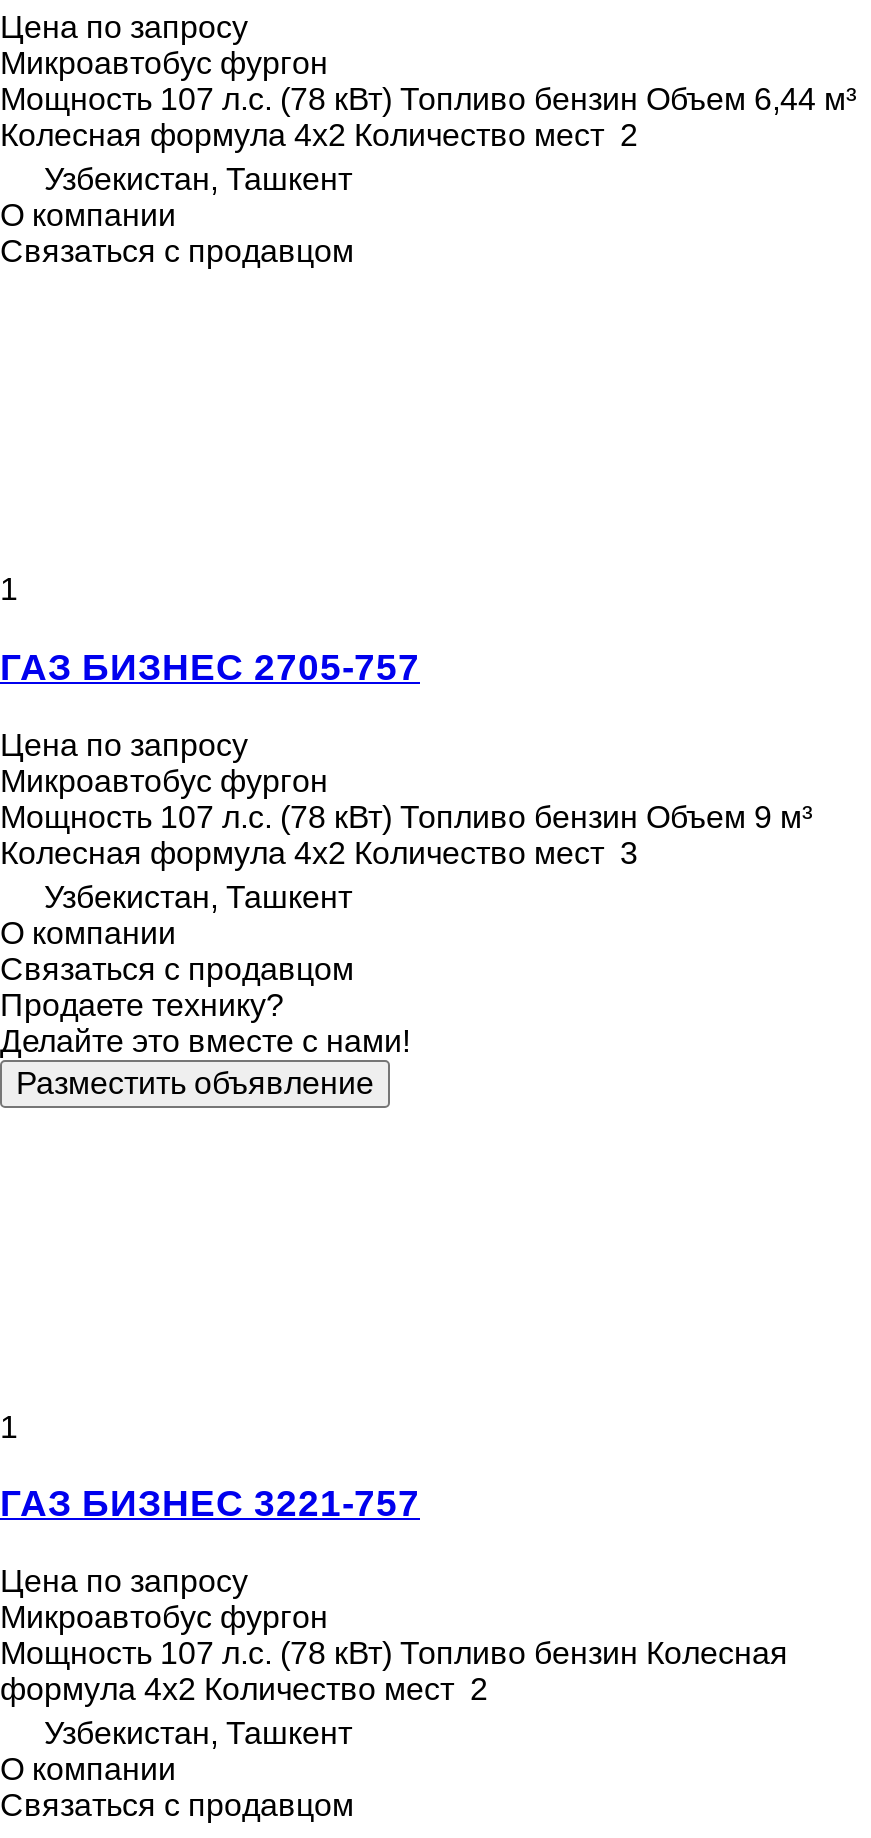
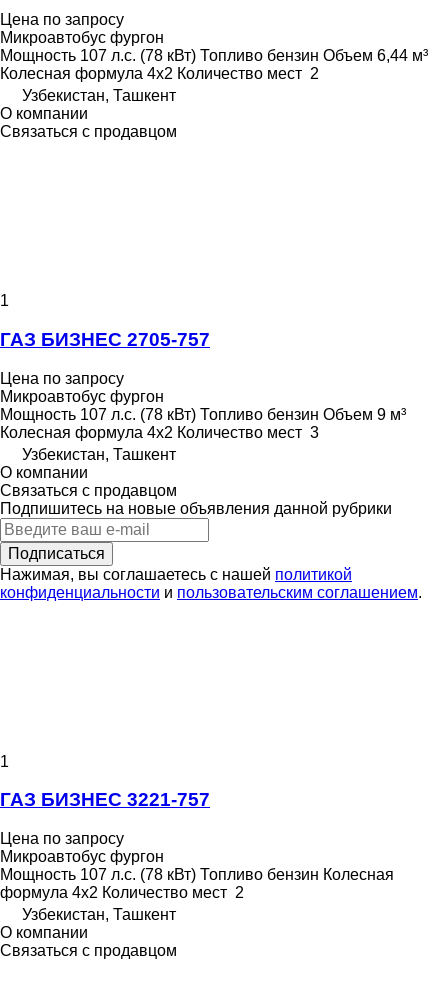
- Продаете технику?
- Делайте это вместе с нами!
- Разместить объявление
+ Подпишитесь на новые объявления данной рубрики
+ Подписаться
+ Нажимая, вы соглашаетесь с нашей политикой
+ конфиденциальности и пользовательским соглашением.
